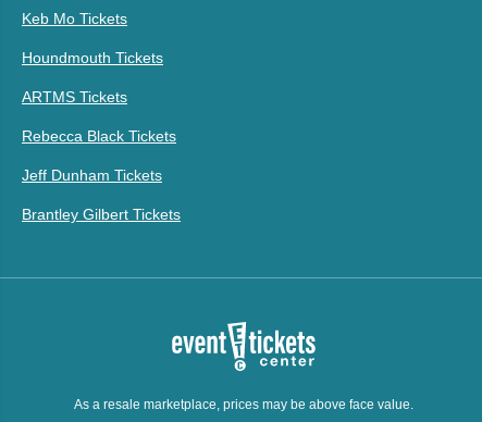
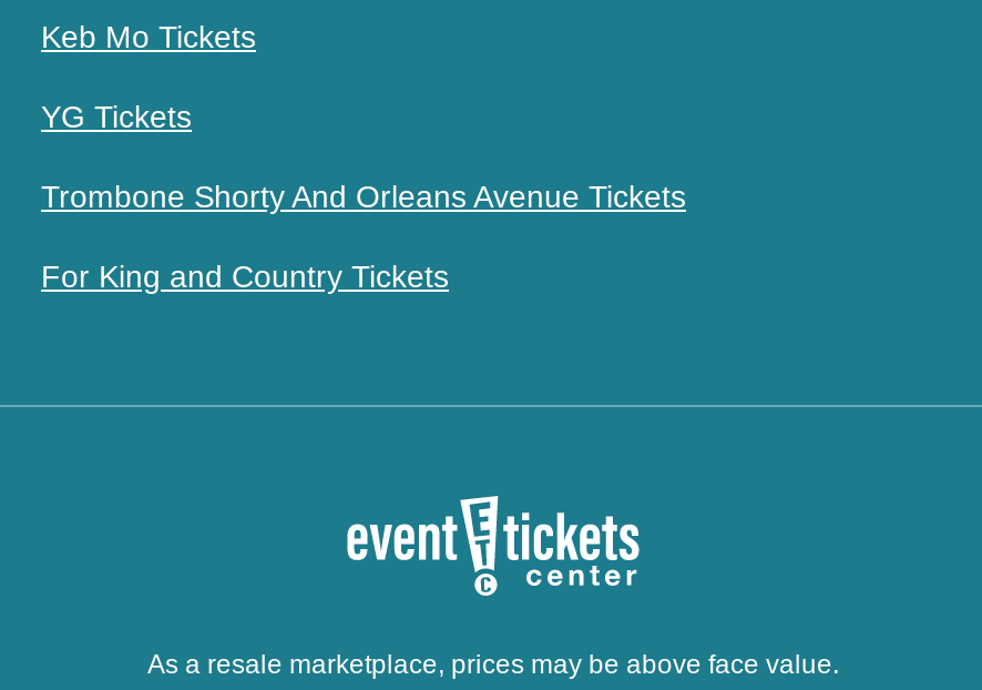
- Houndmouth Tickets
- ARTMS Tickets
- Rebecca Black Tickets
- Jeff Dunham Tickets
- Brantley Gilbert Tickets
+ YG Tickets
+ Trombone Shorty And Orleans Avenue Tickets
+ For King and Country Tickets
